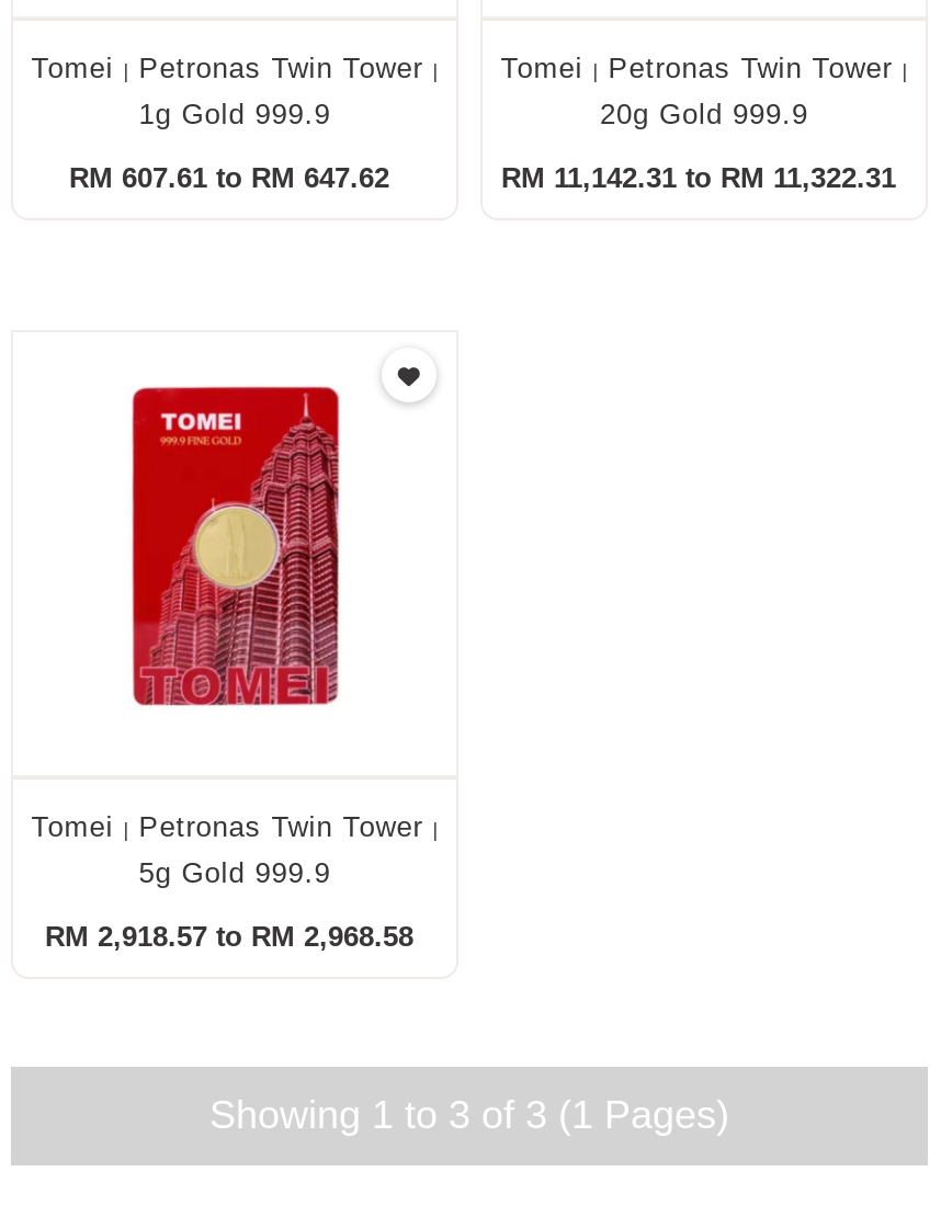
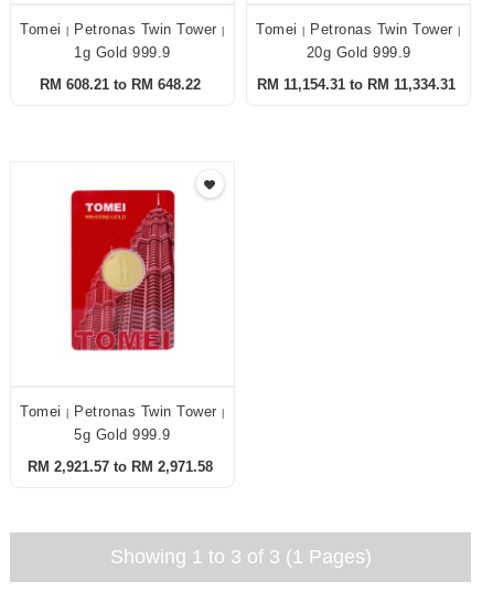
- RM 607.61 to RM 647.62
+ RM 608.21 to RM 648.22

- RM 11,142.31 to RM 11,322.31
+ RM 11,154.31 to RM 11,334.31

- RM 2,918.57 to RM 2,968.58
+ RM 2,921.57 to RM 2,971.58
